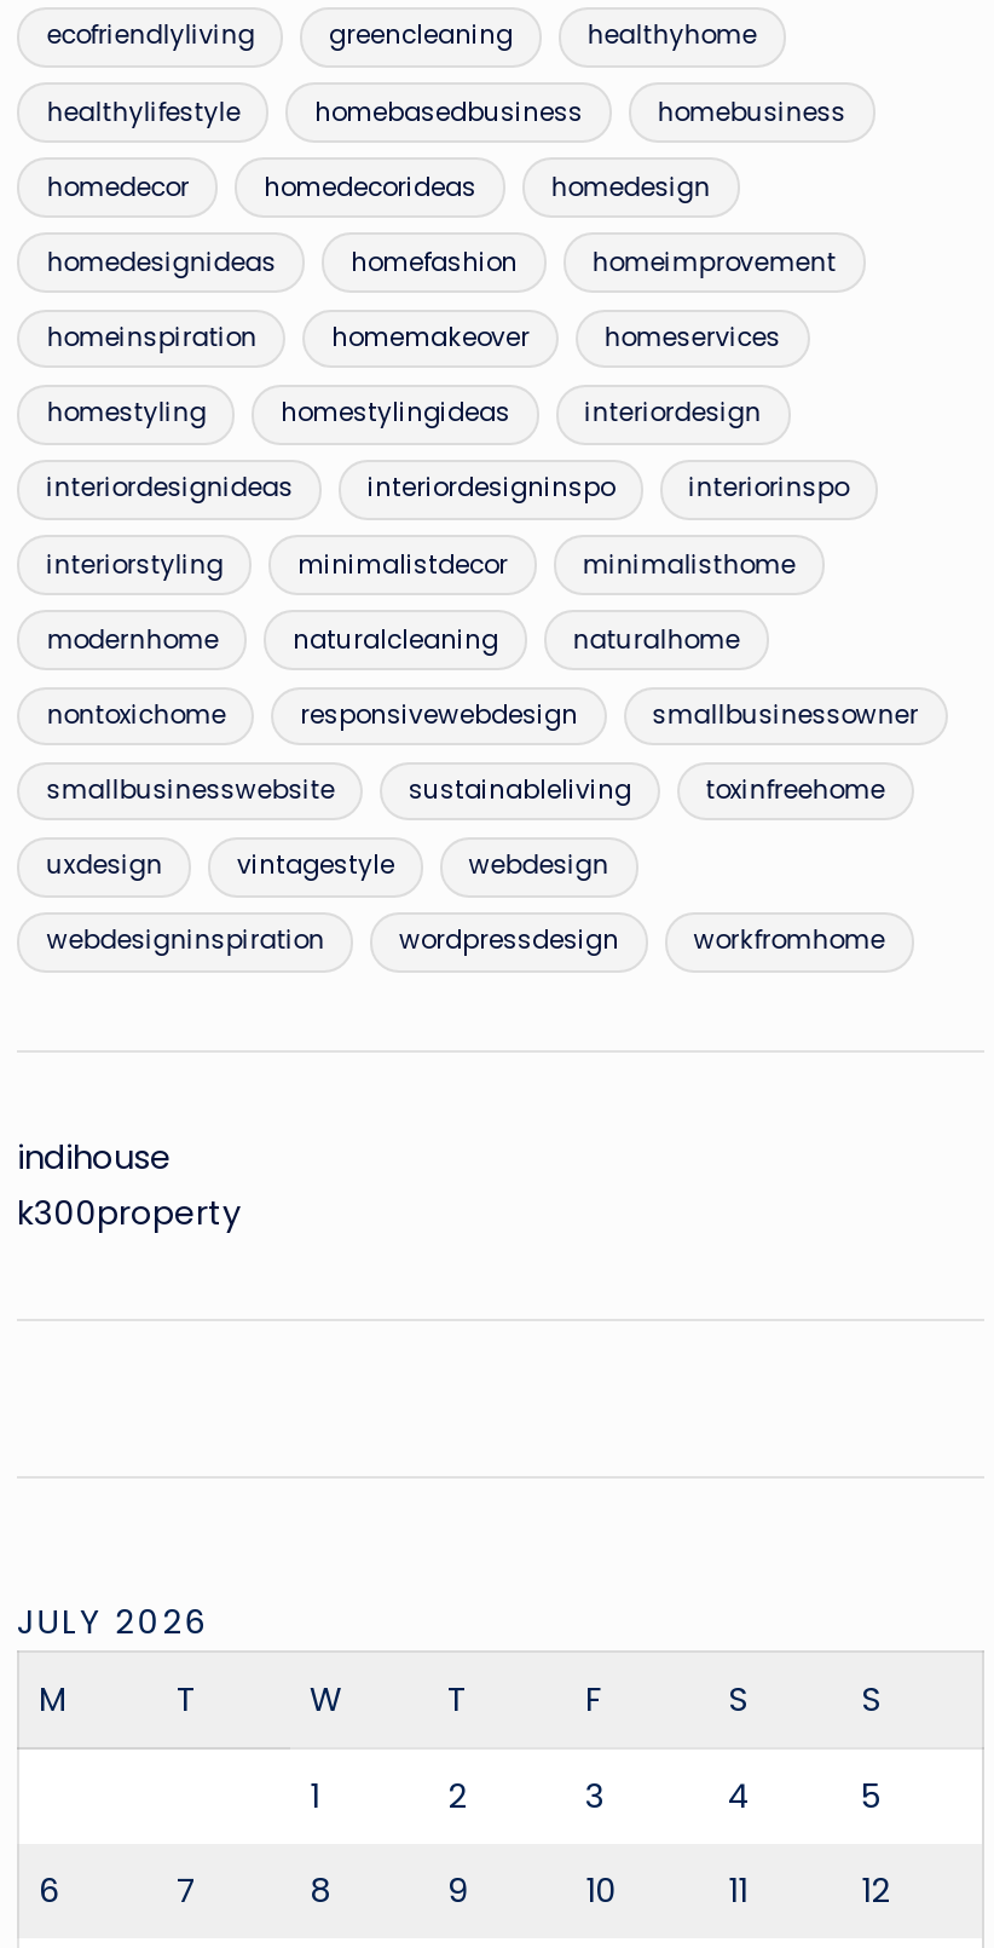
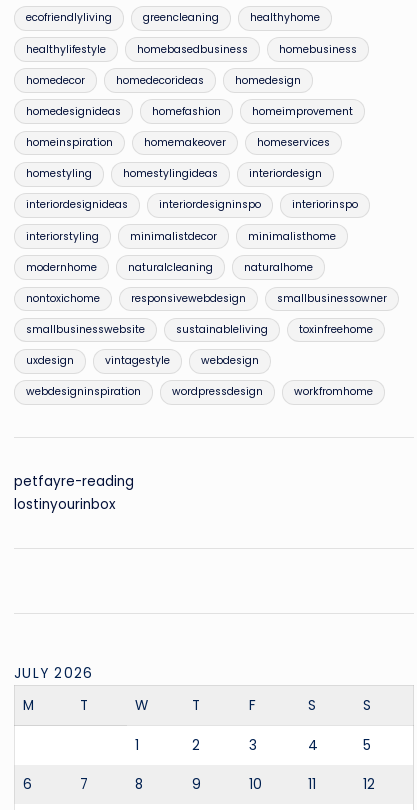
- indihouse
- k300property
+ petfayre-reading
+ lostinyourinbox
